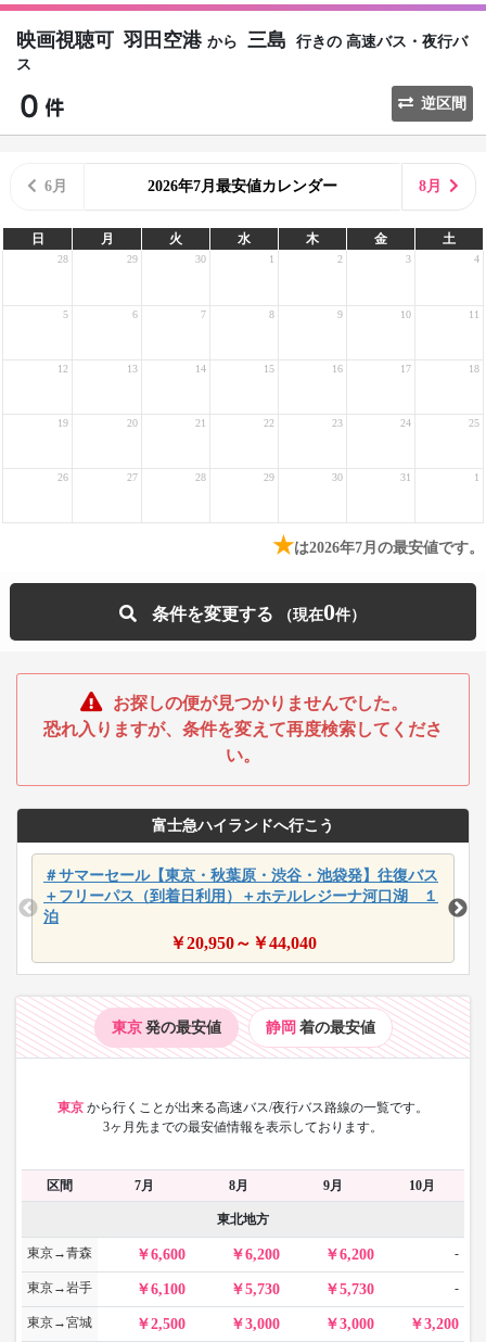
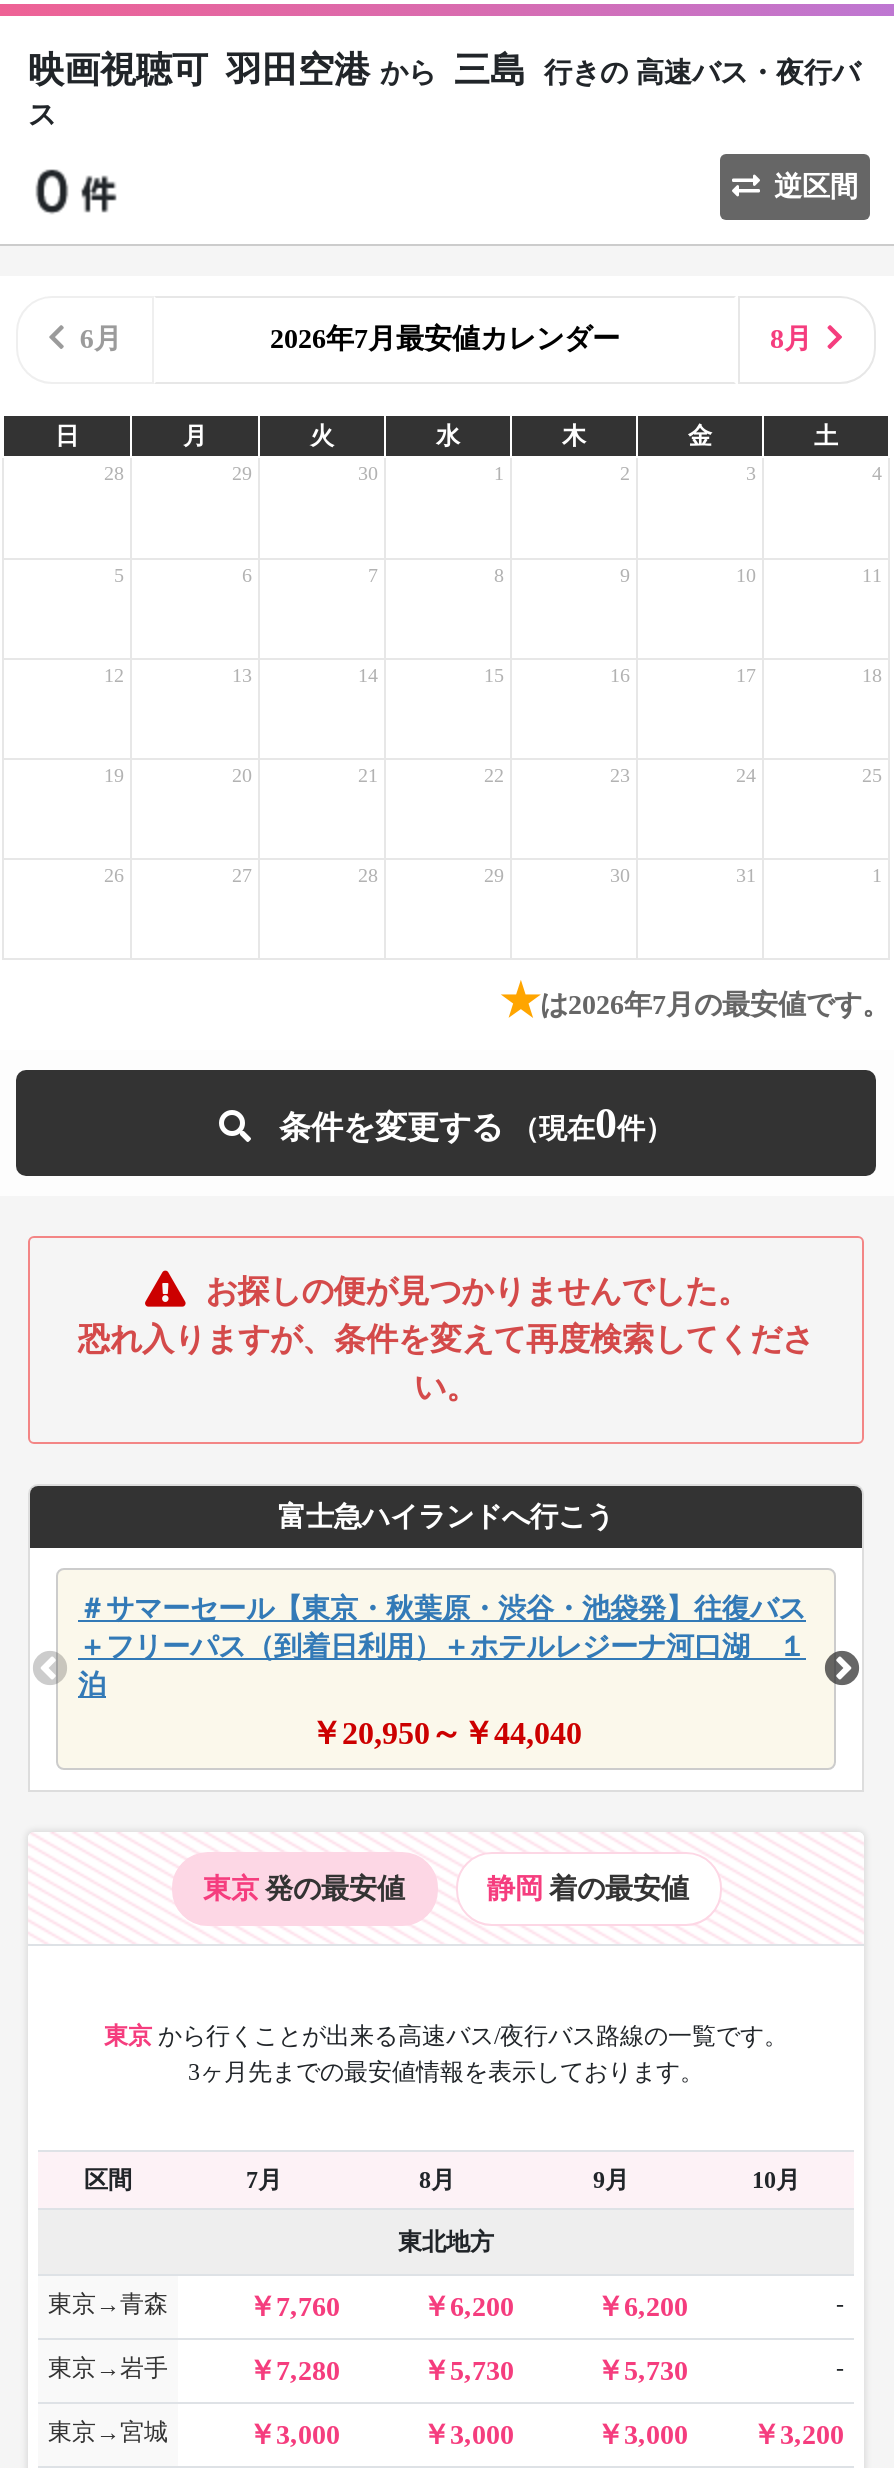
- 6,600
+ 7,760

- 6,100
+ 7,280

- 2,500
+ 3,000
